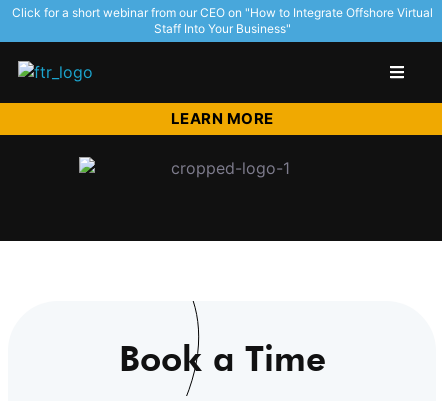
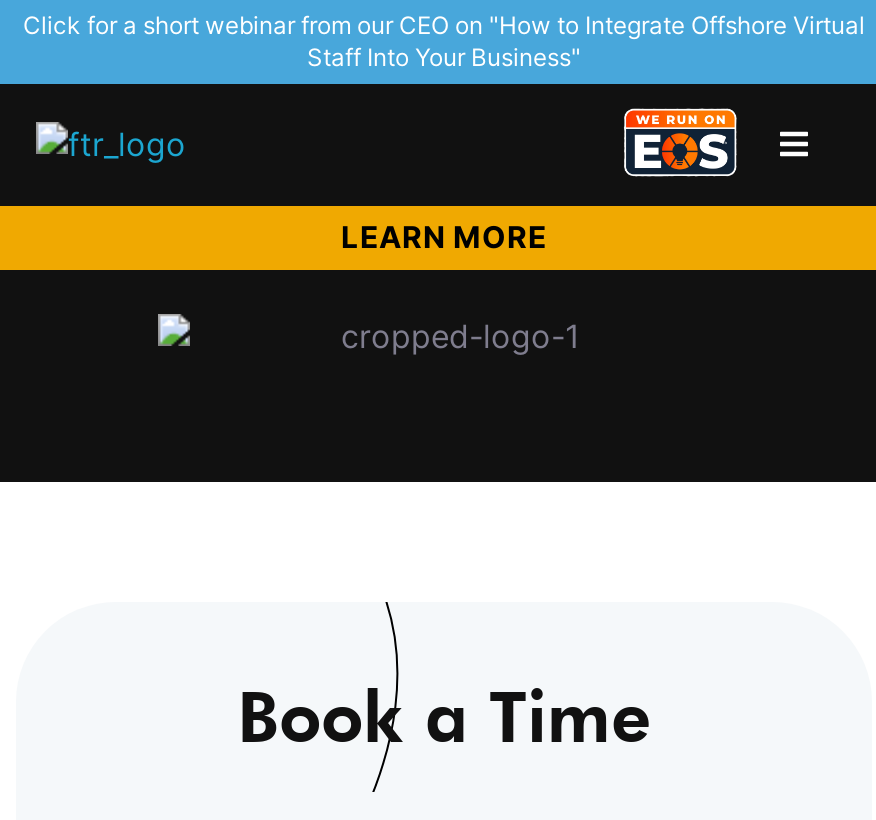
+ [image]
